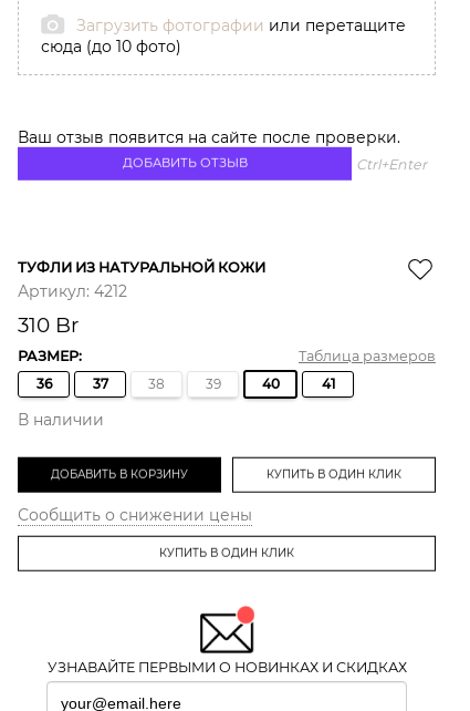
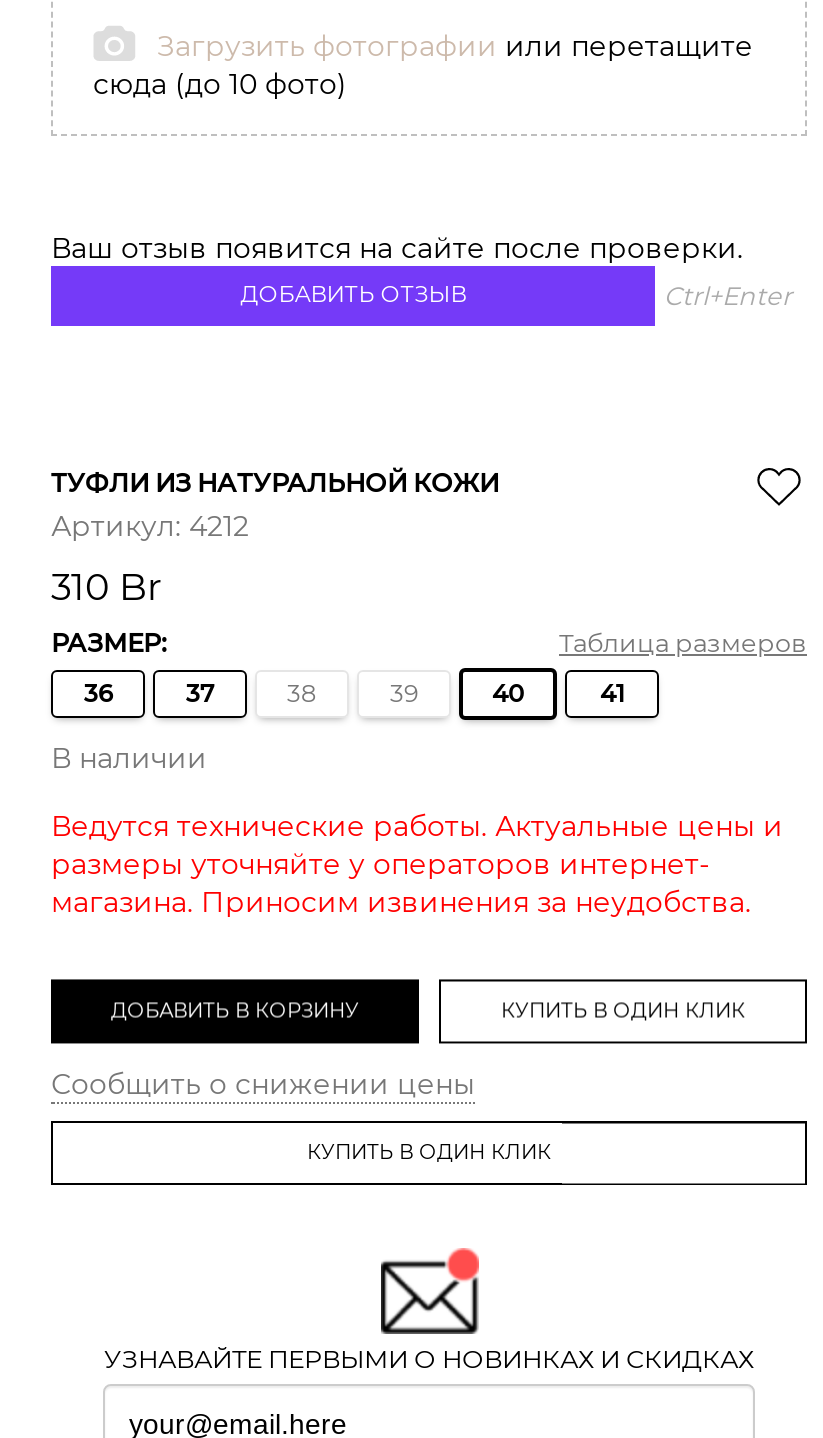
+ Ведутся технические работы. Актуальные цены и
+ размеры уточняйте у операторов интернет-
+ магазина. Приносим извинения за неудобства.
